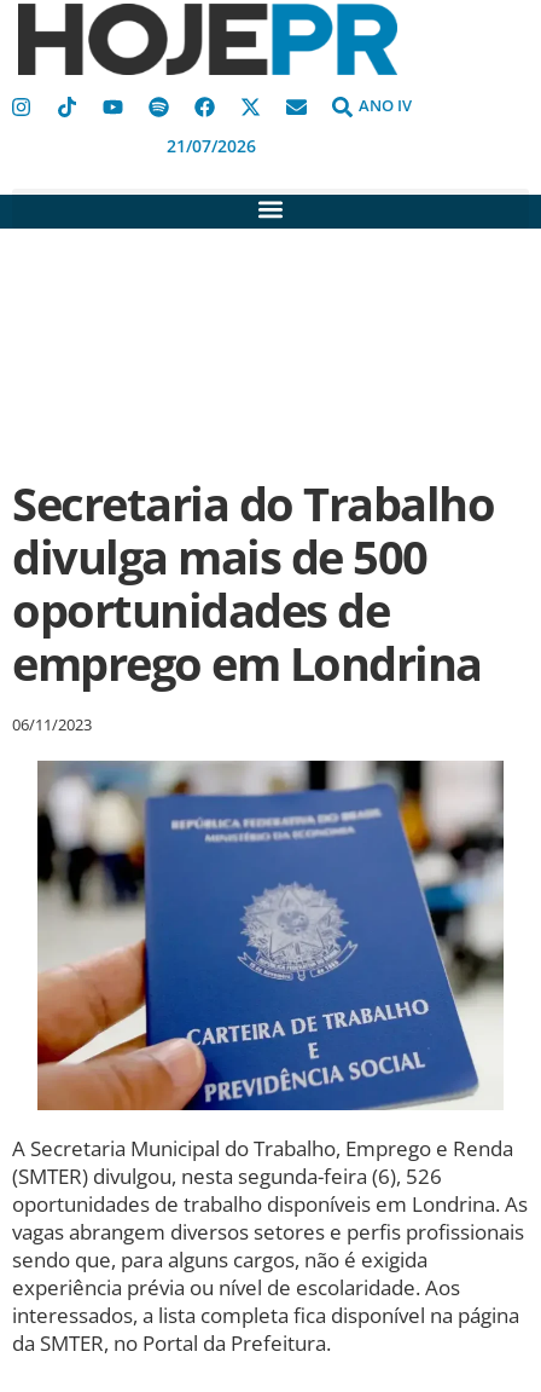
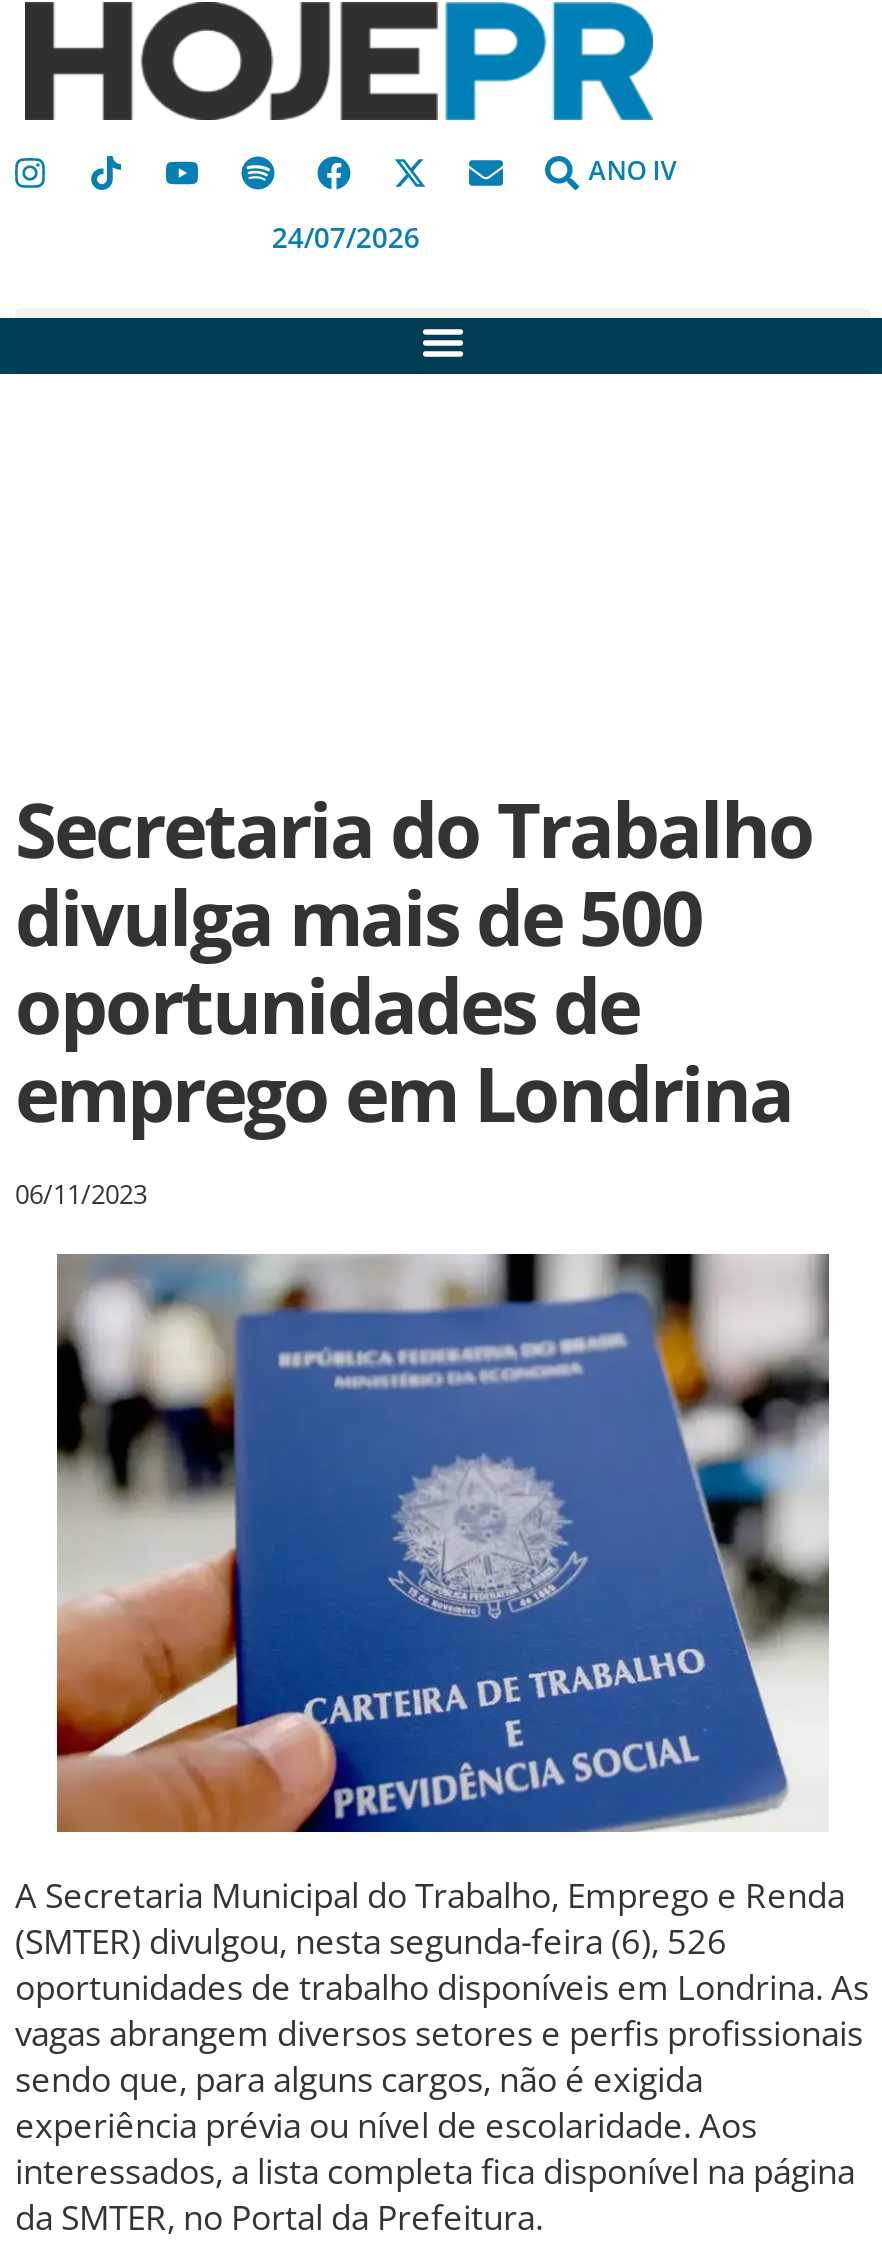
- 21/07/2026
+ 24/07/2026
